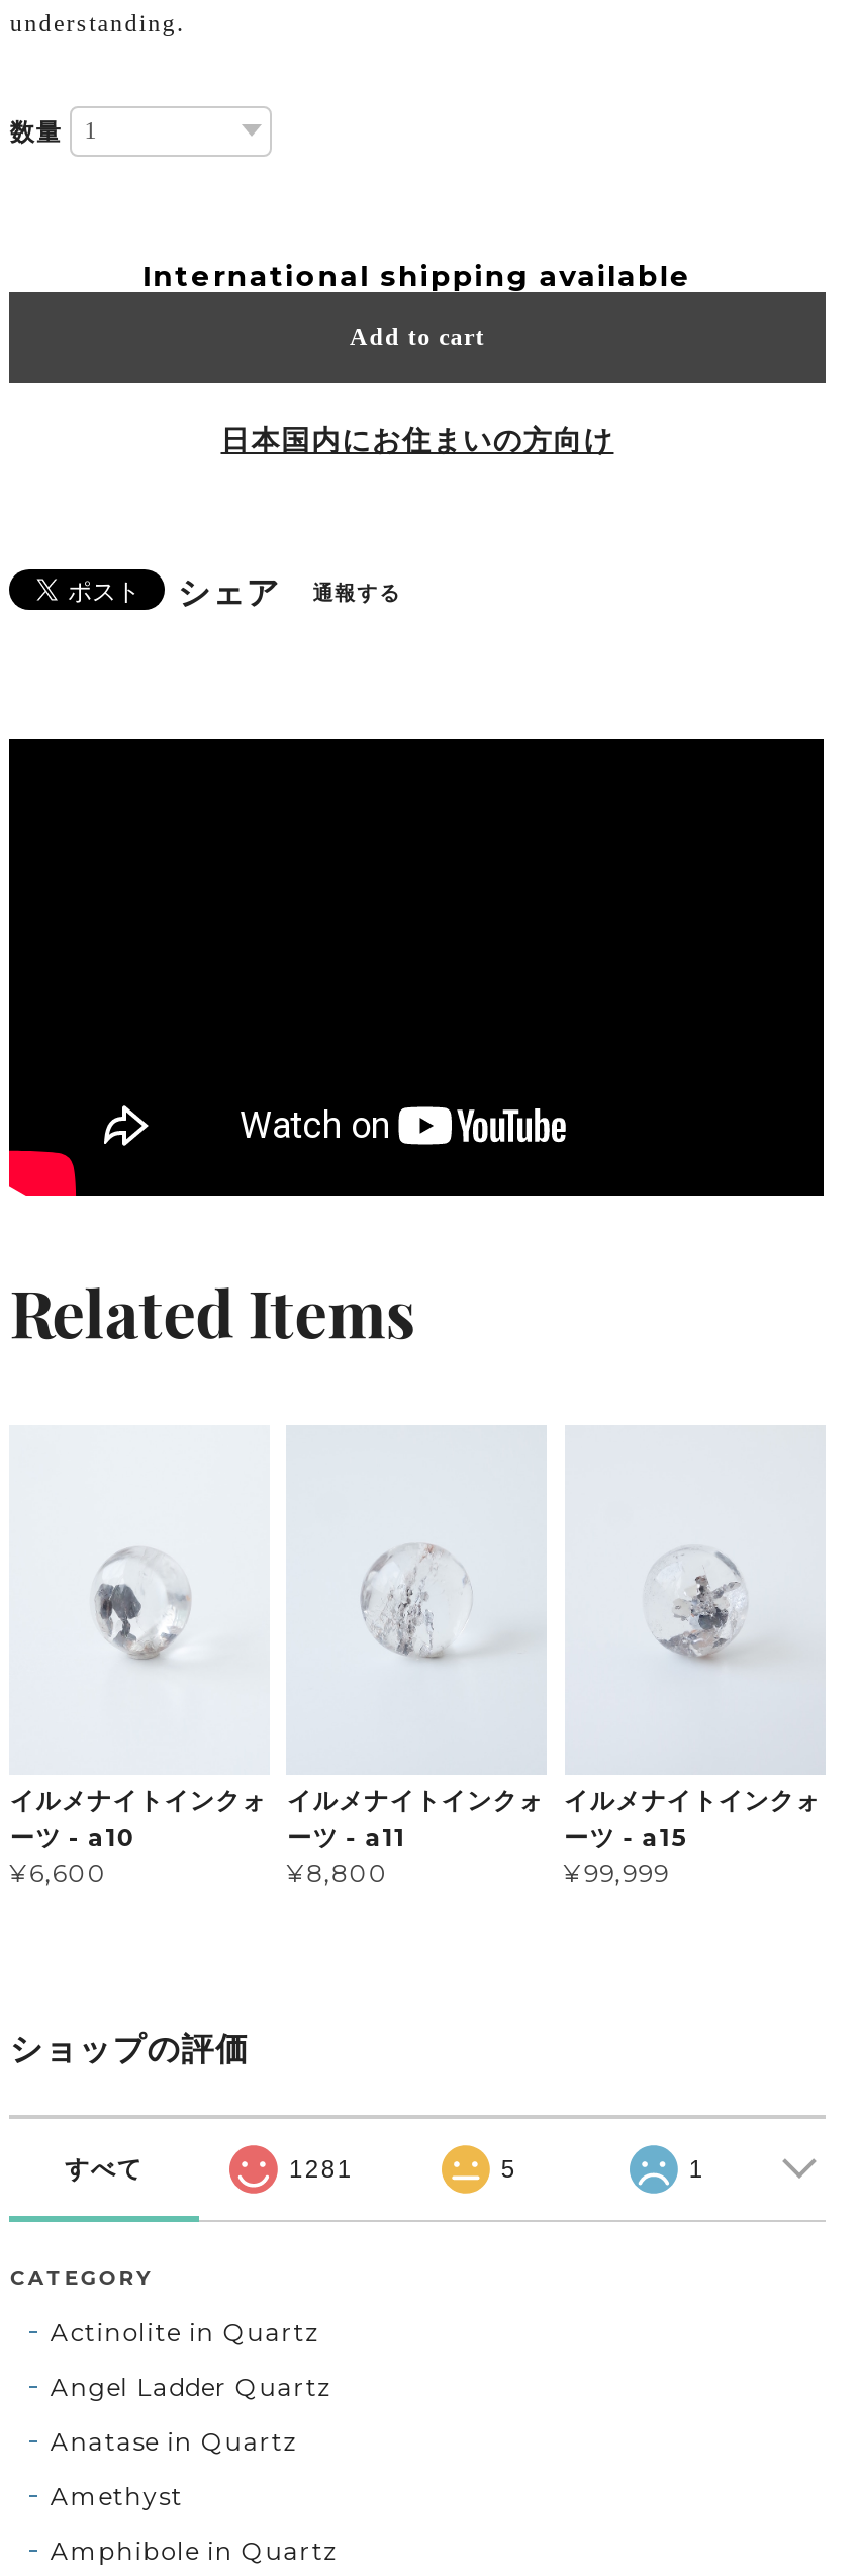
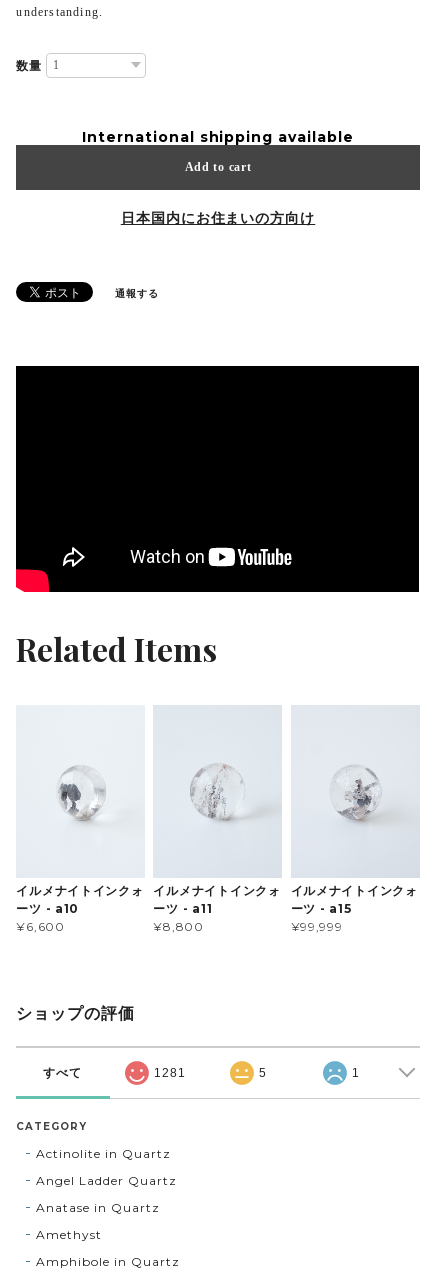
- シェア
